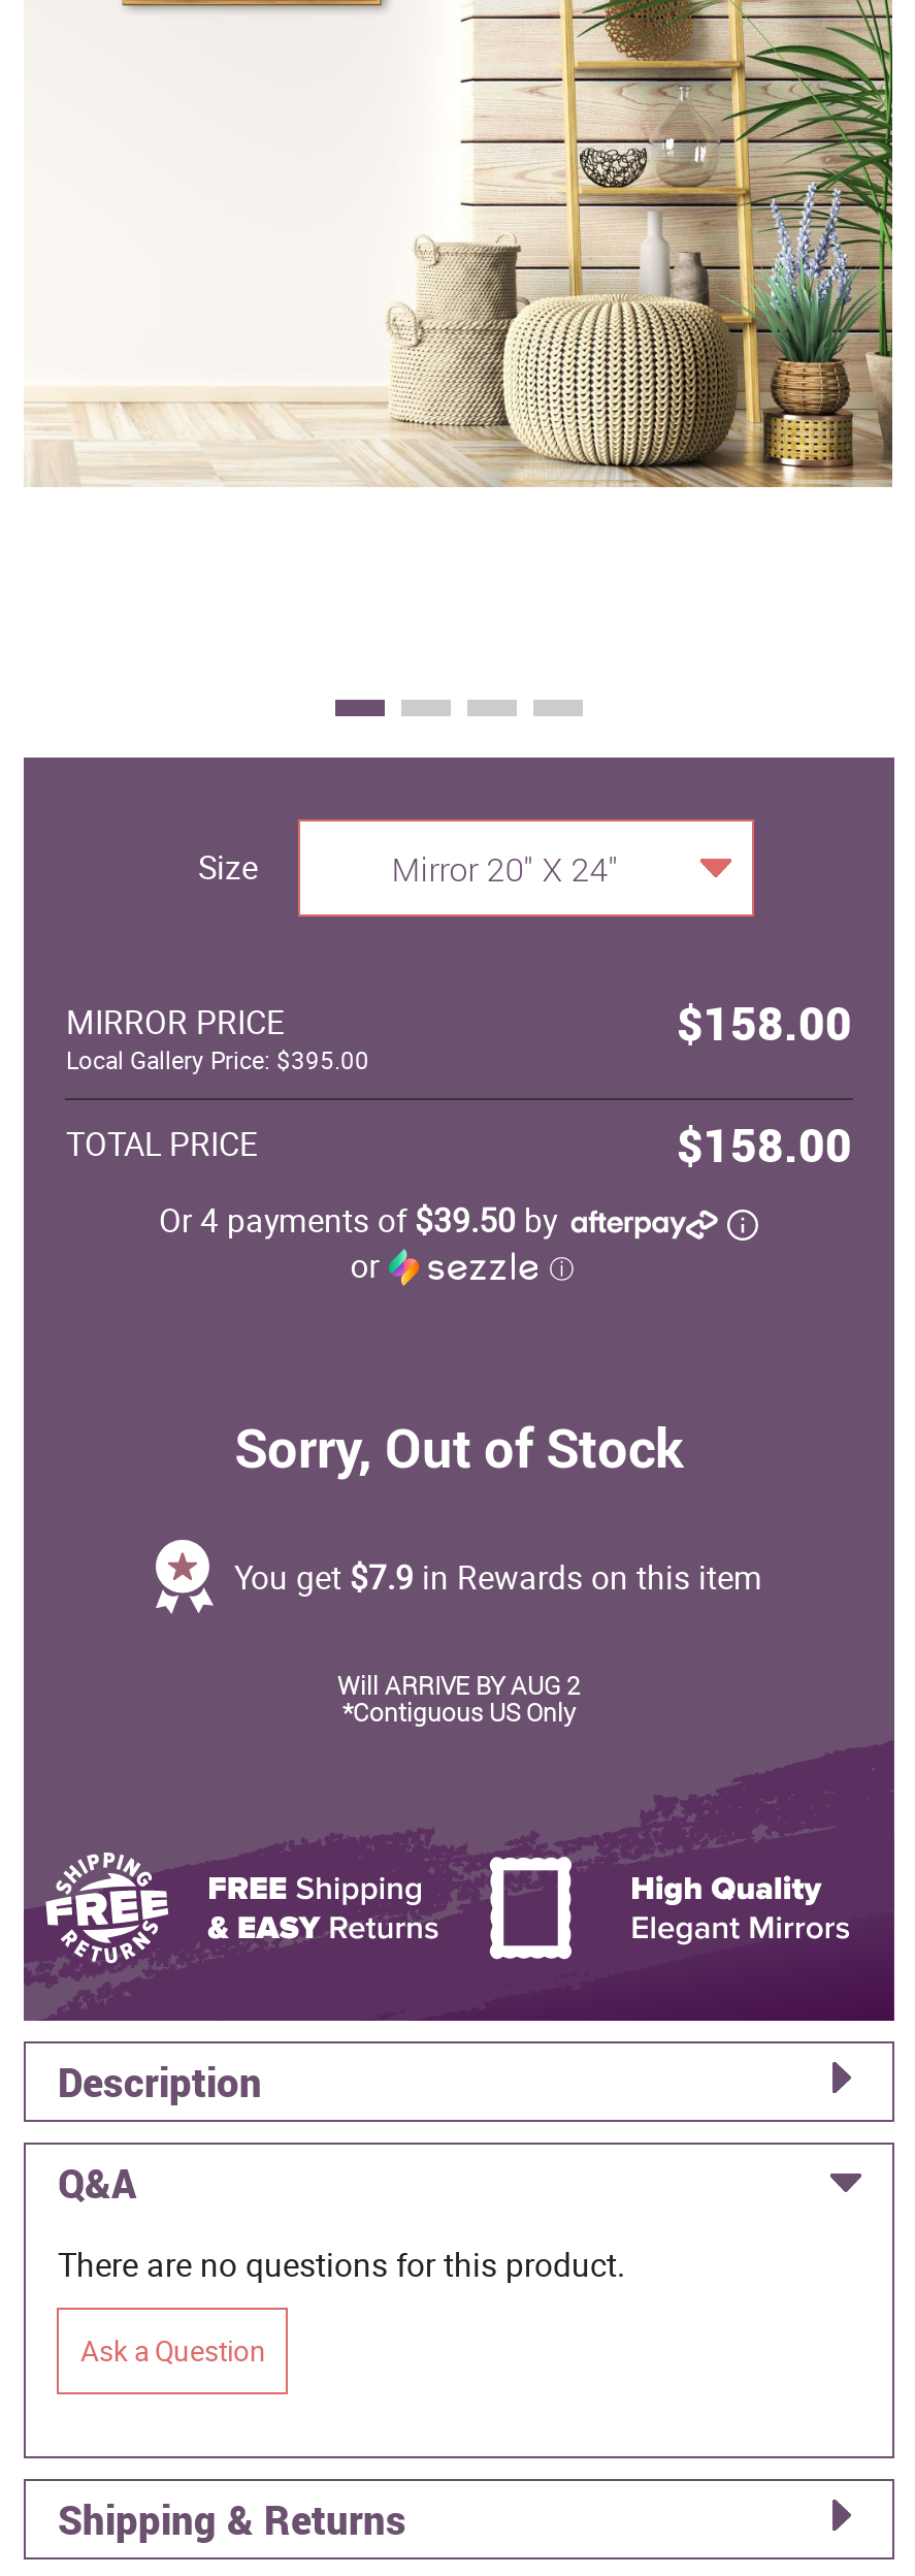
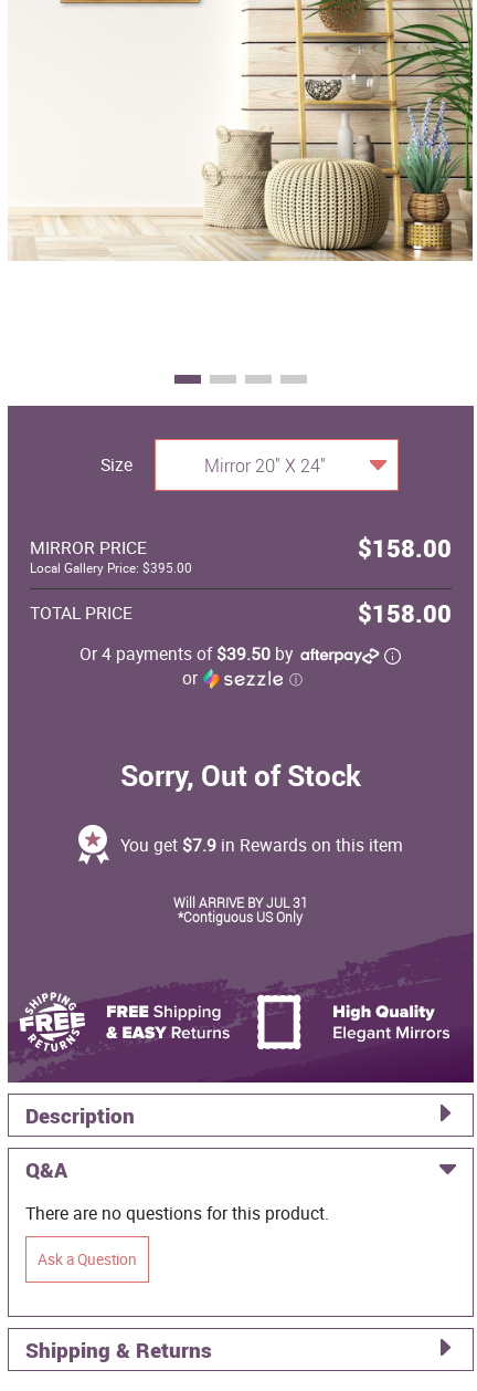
- Will ARRIVE BY AUG 2
+ Will ARRIVE BY JUL 31
